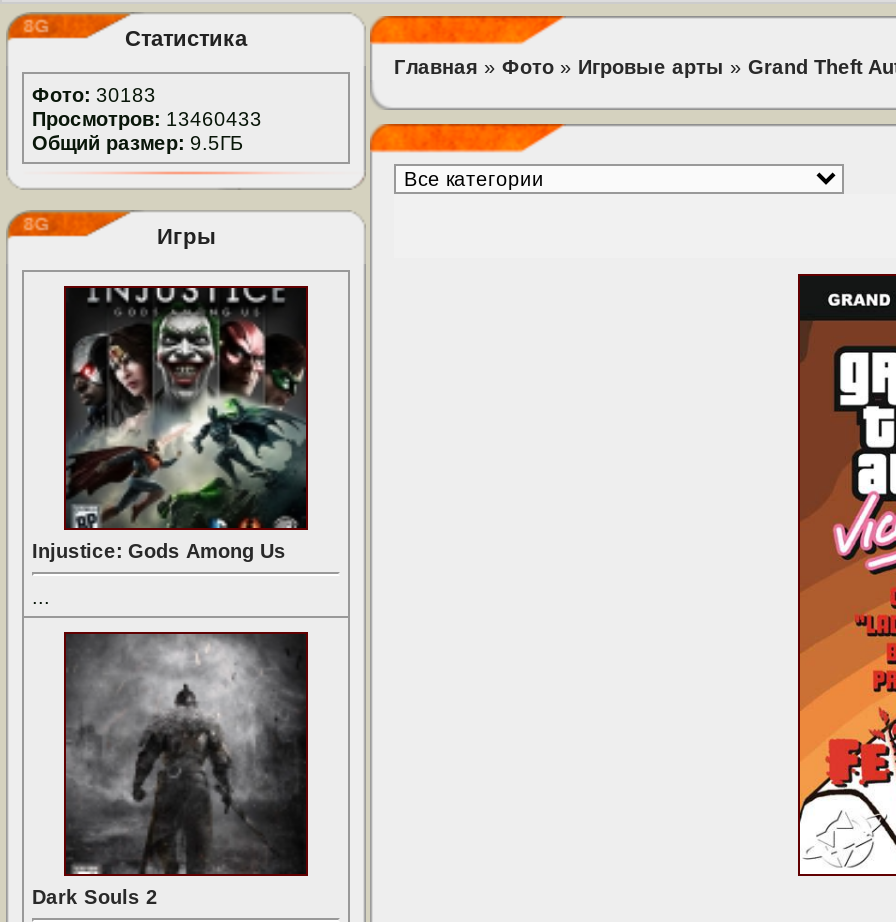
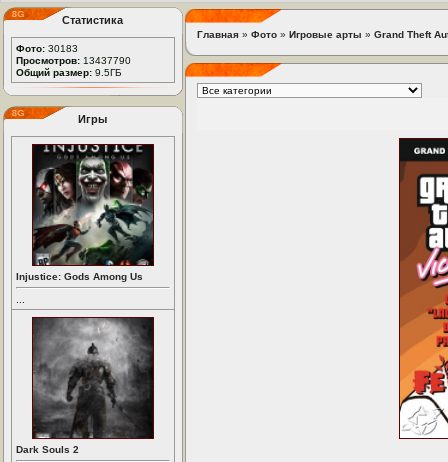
- Просмотров: 13460433
+ Просмотров: 13437790
